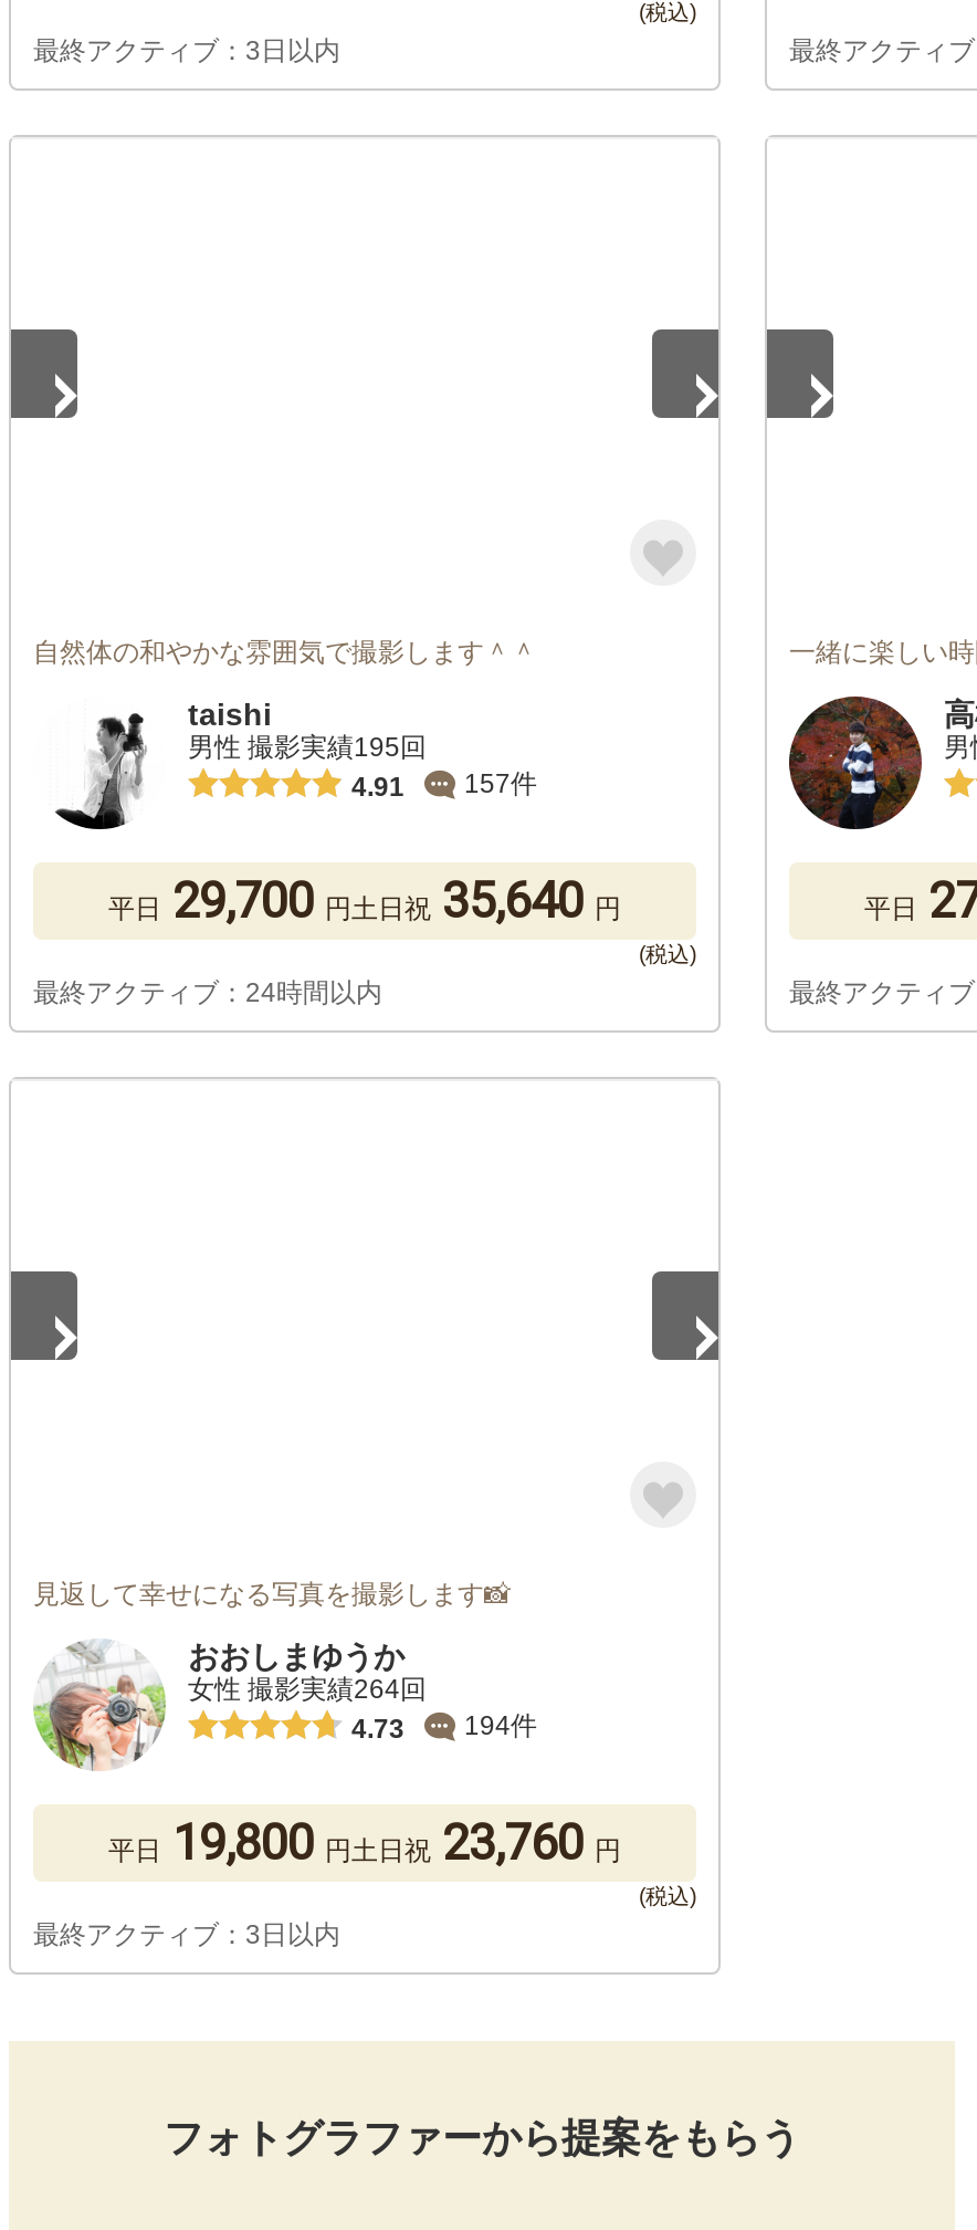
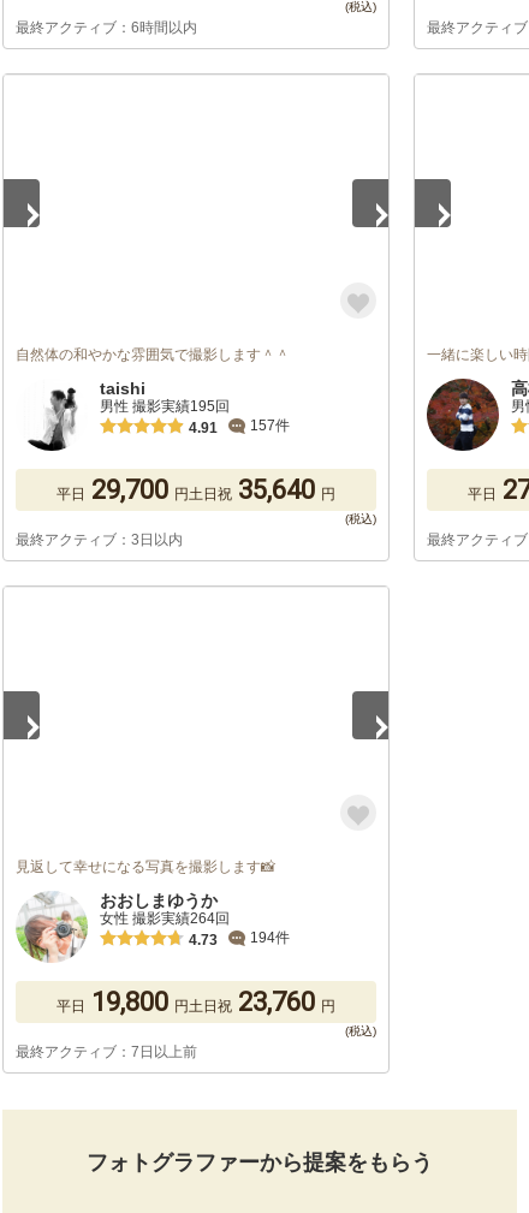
- 最終アクティブ：3日以内
+ 最終アクティブ：6時間以内

- 最終アクティブ：24時間以内
+ 最終アクティブ：3日以内

- 最終アクティブ：3日以内
+ 最終アクティブ：7日以上前
